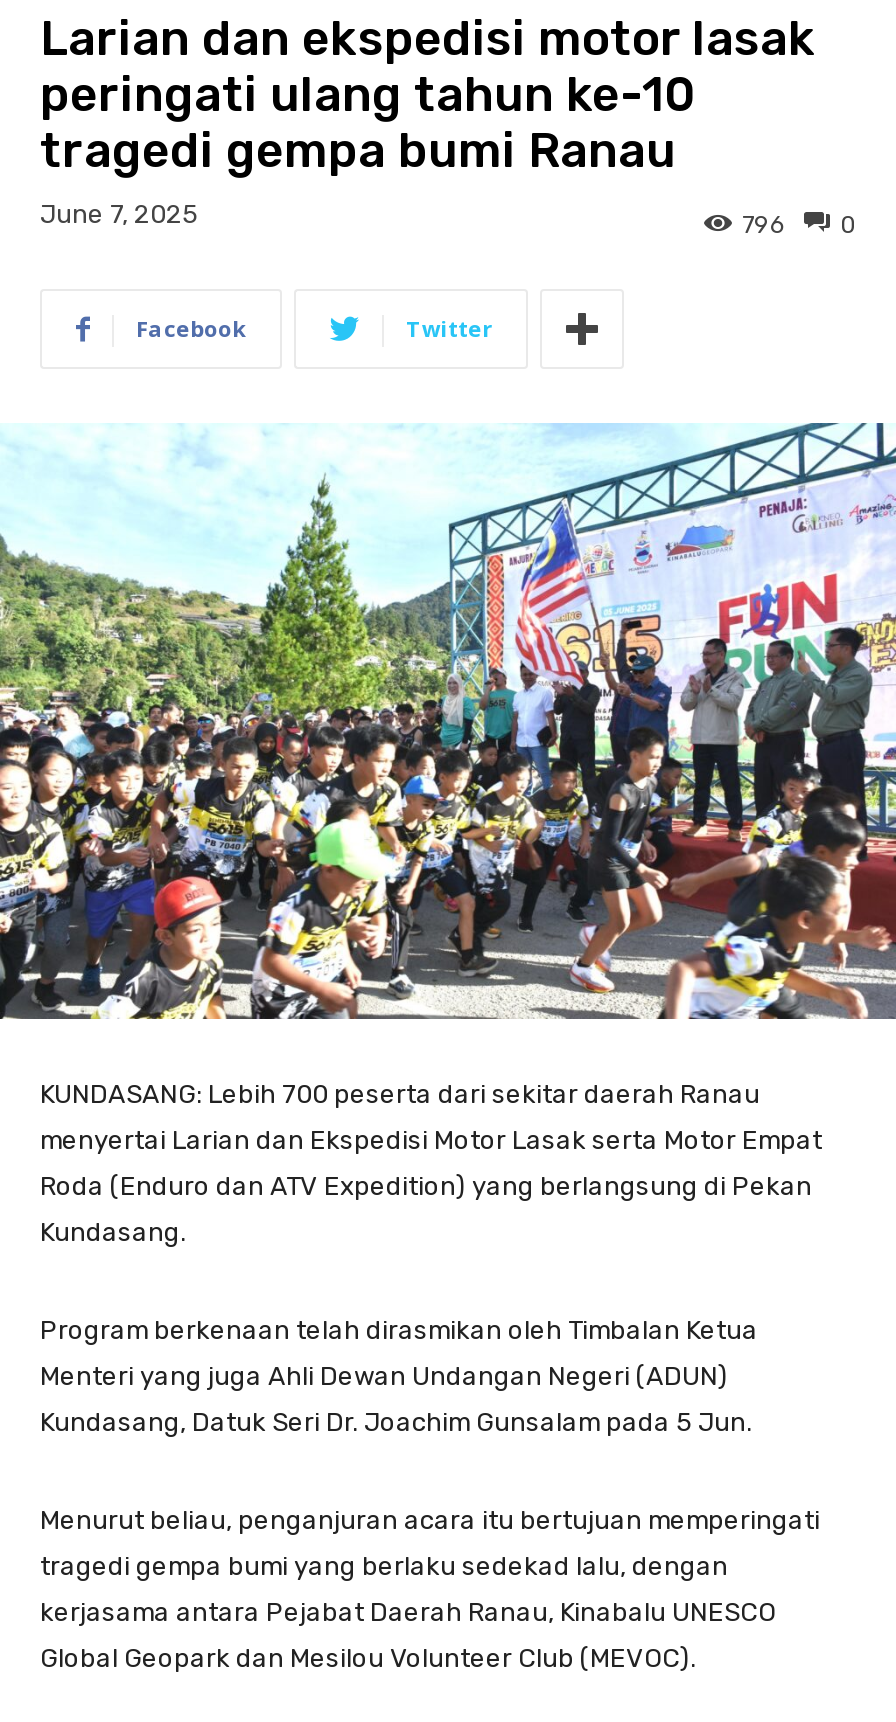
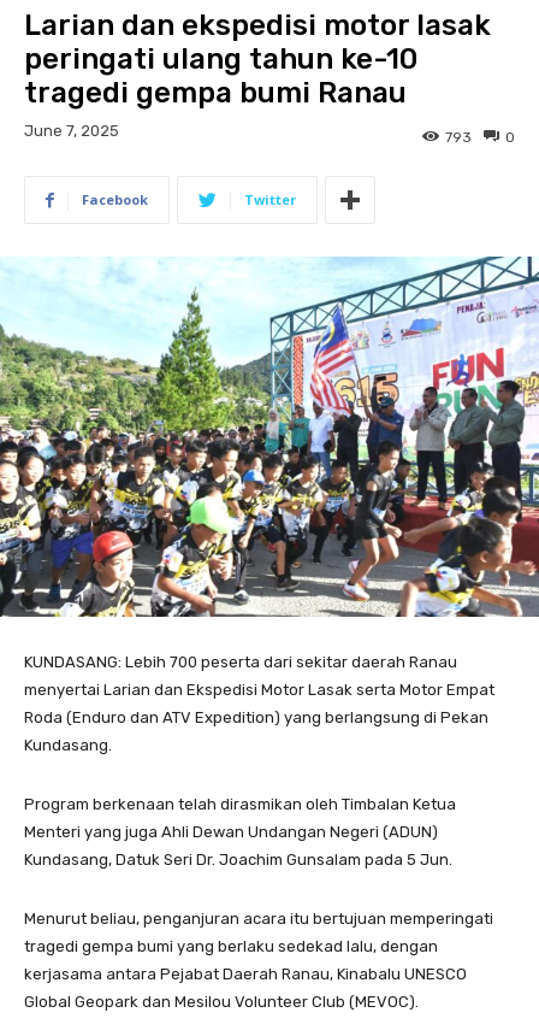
- 796 0
+ 793 0
